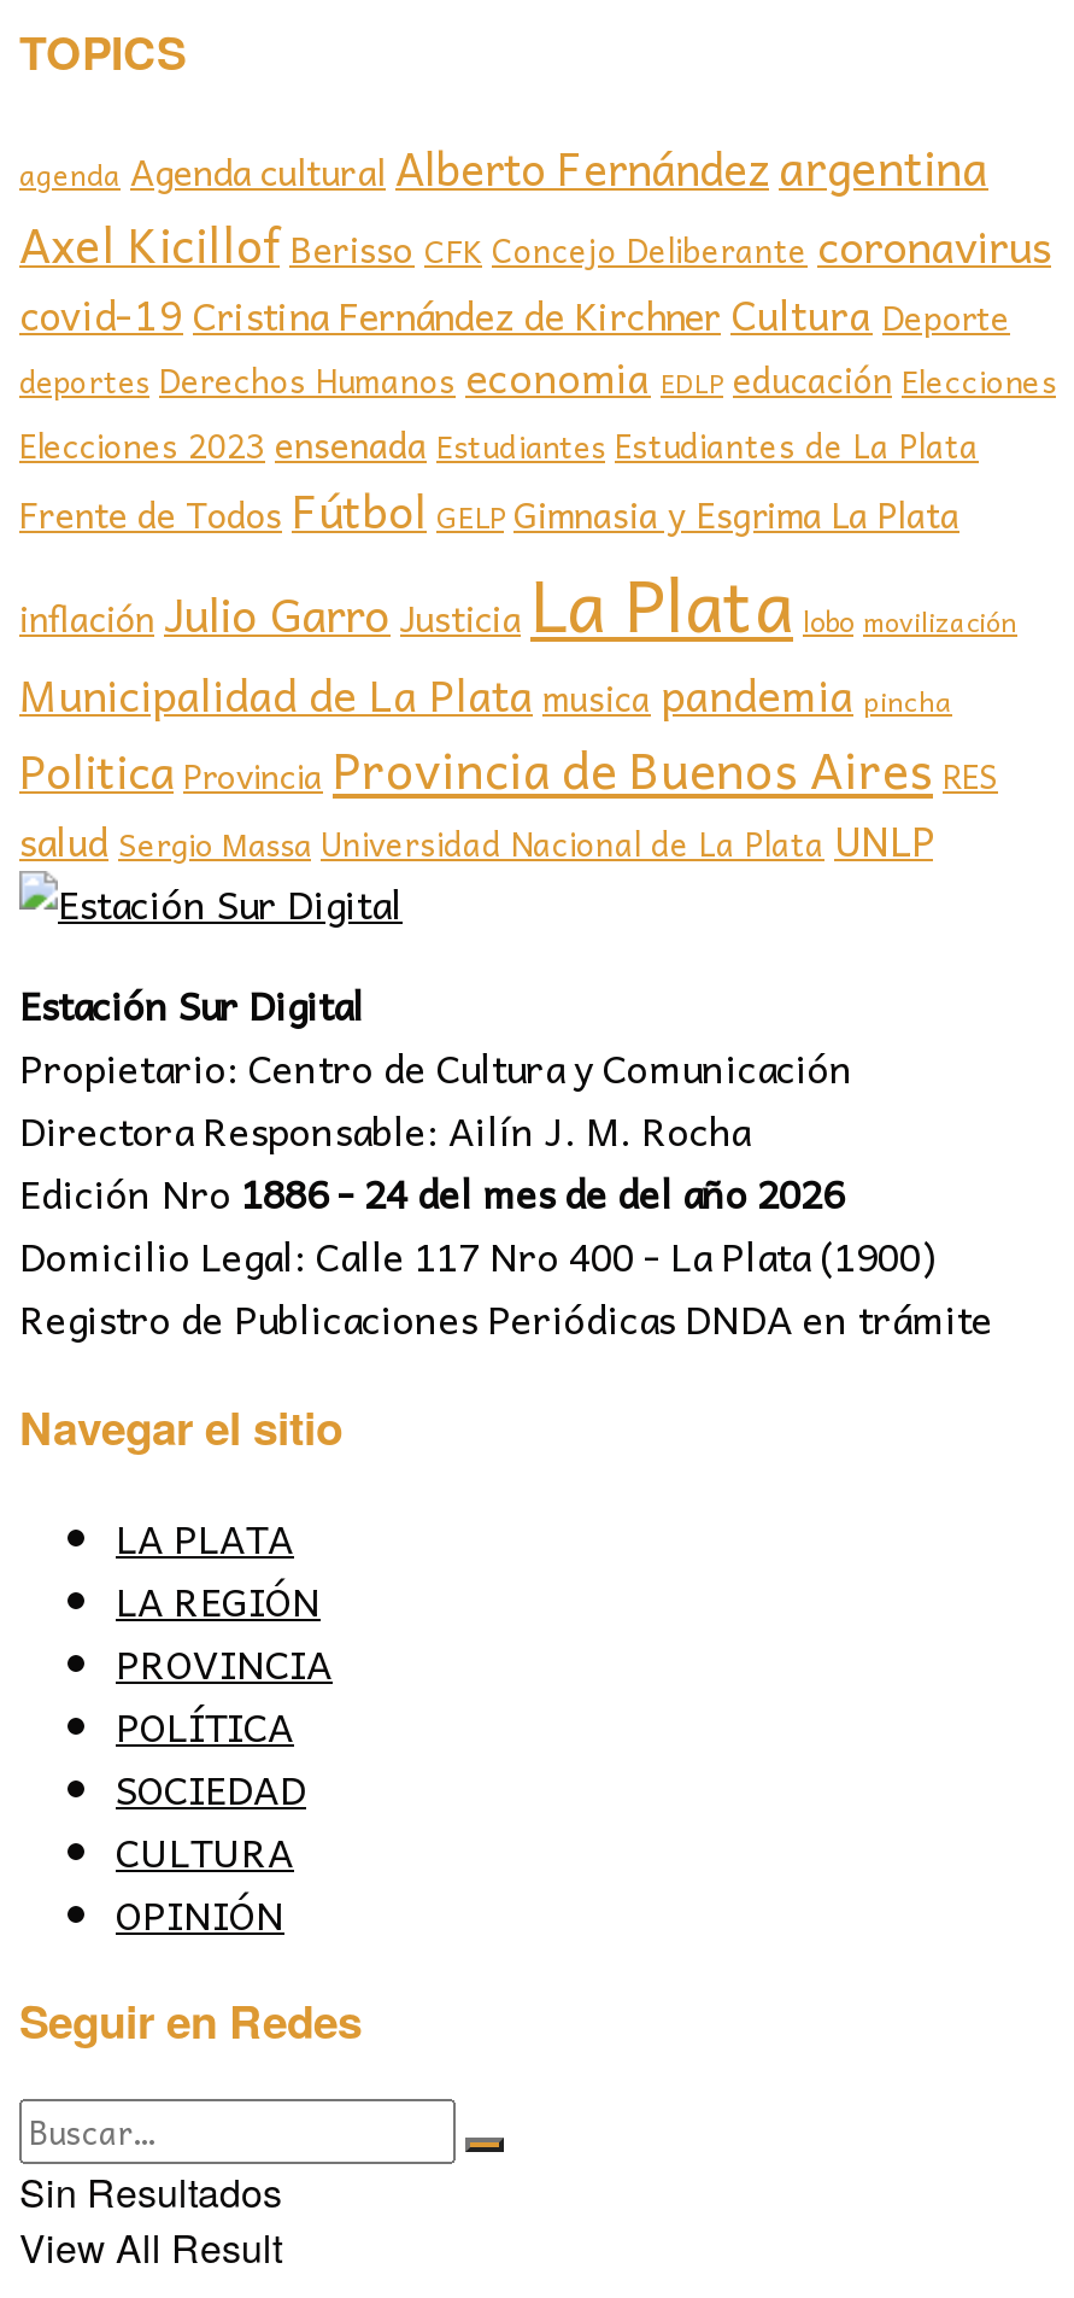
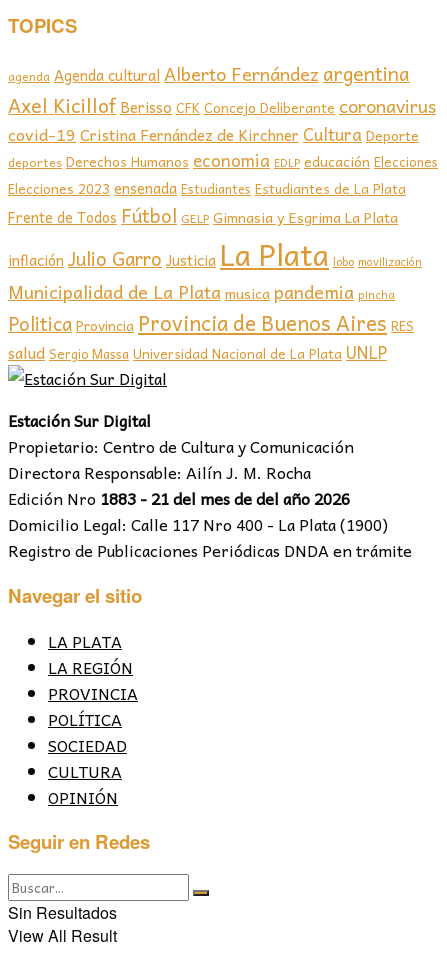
- Edición Nro 1886 - 24 del mes de del año 2026
+ Edición Nro 1883 - 21 del mes de del año 2026
